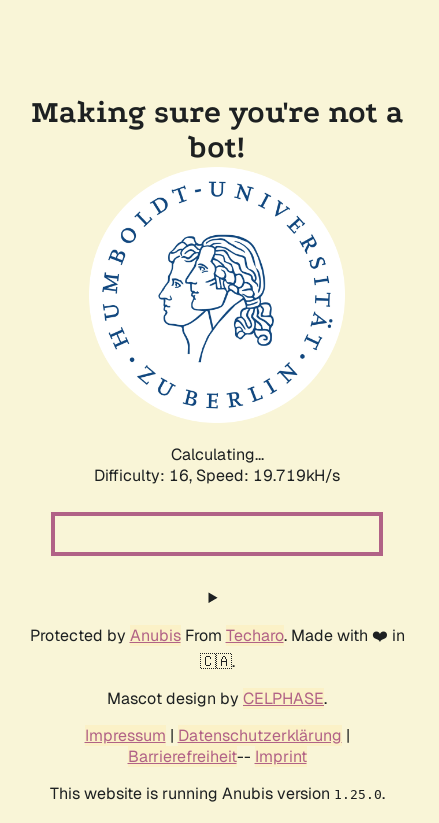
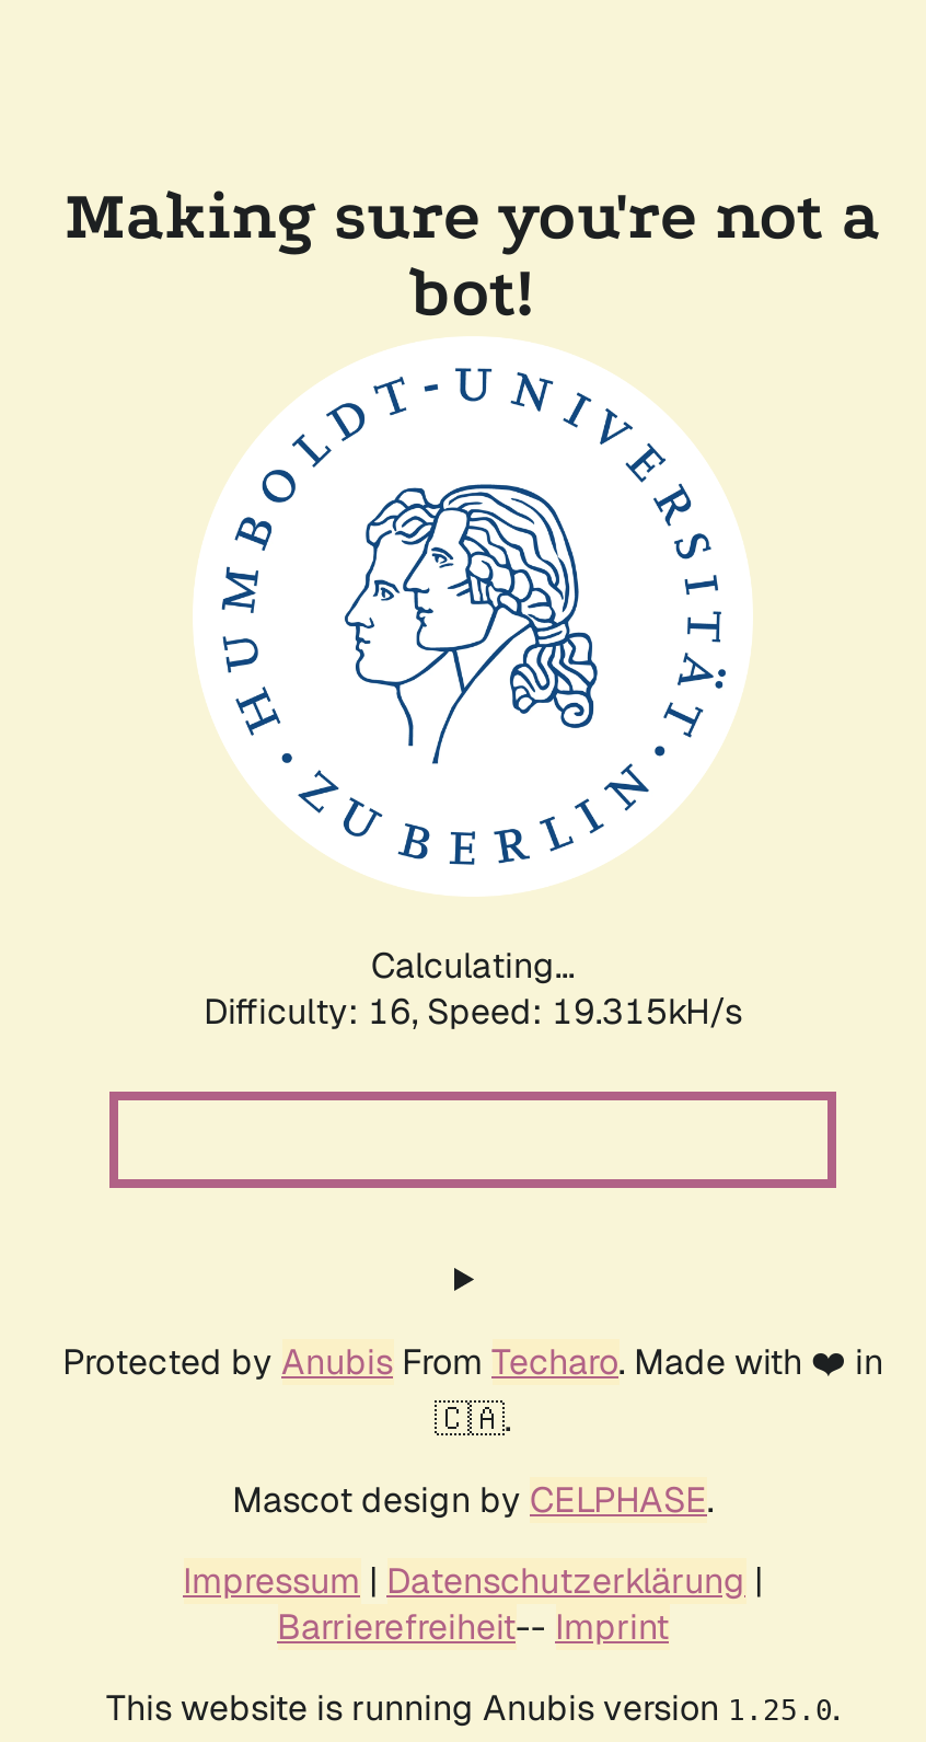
- Difficulty: 16, Speed: 19.719kH/s
+ Difficulty: 16, Speed: 19.315kH/s
